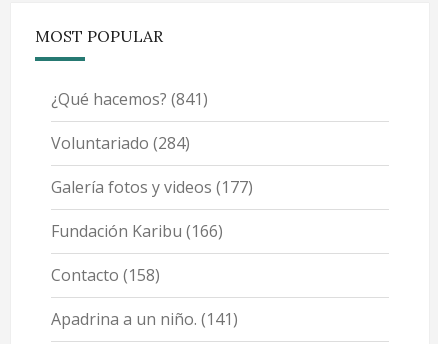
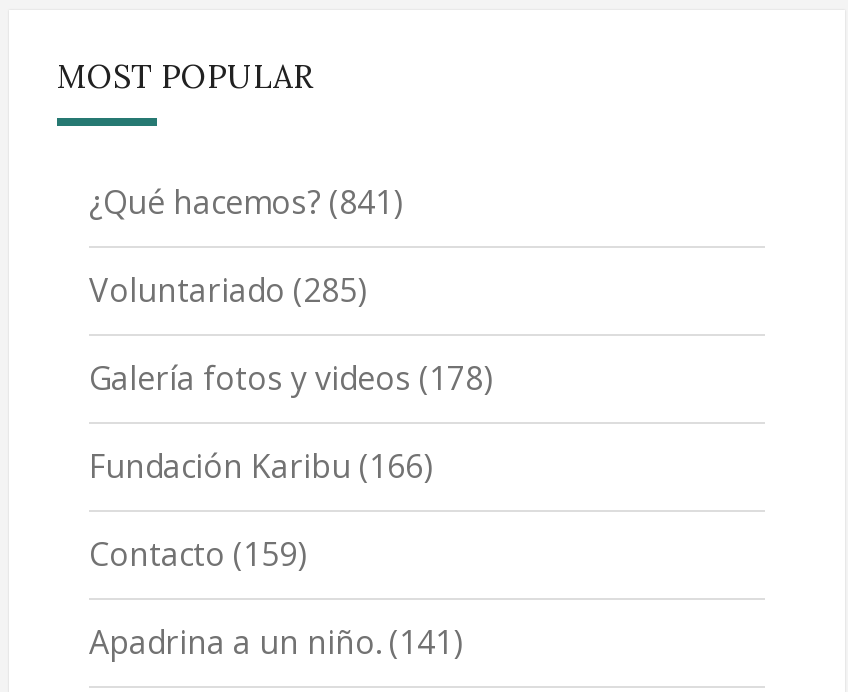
- Voluntariado (284)
+ Voluntariado (285)

- Galería fotos y videos (177)
+ Galería fotos y videos (178)

- Contacto (158)
+ Contacto (159)
